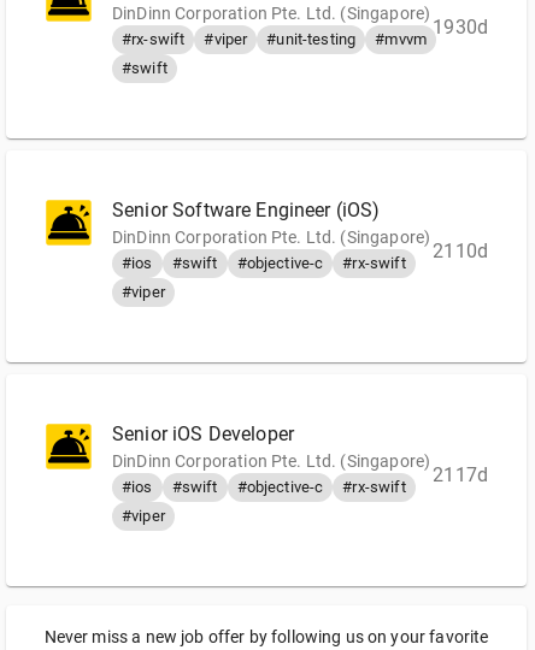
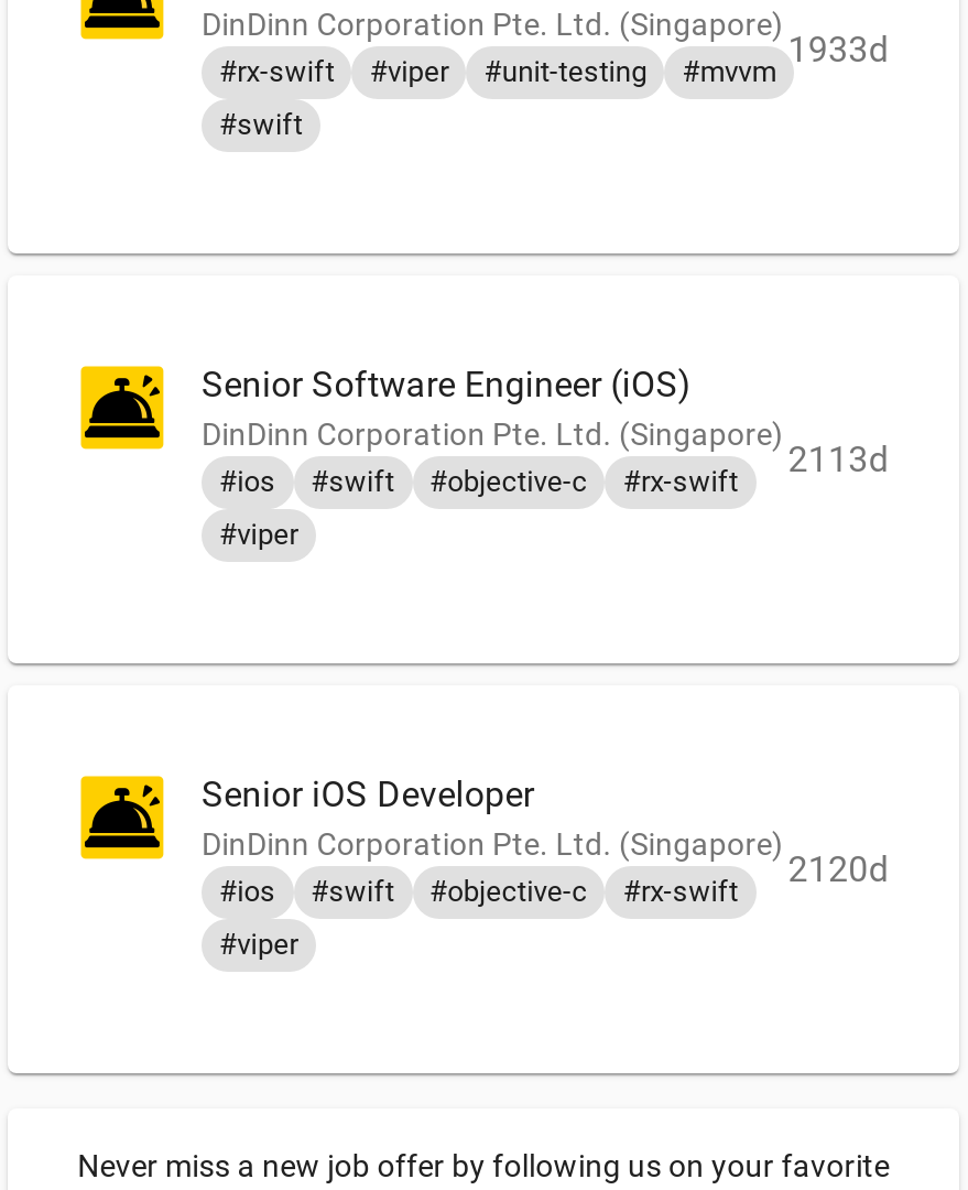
- 1930d
+ 1933d

- 2110d
+ 2113d

- 2117d
+ 2120d
